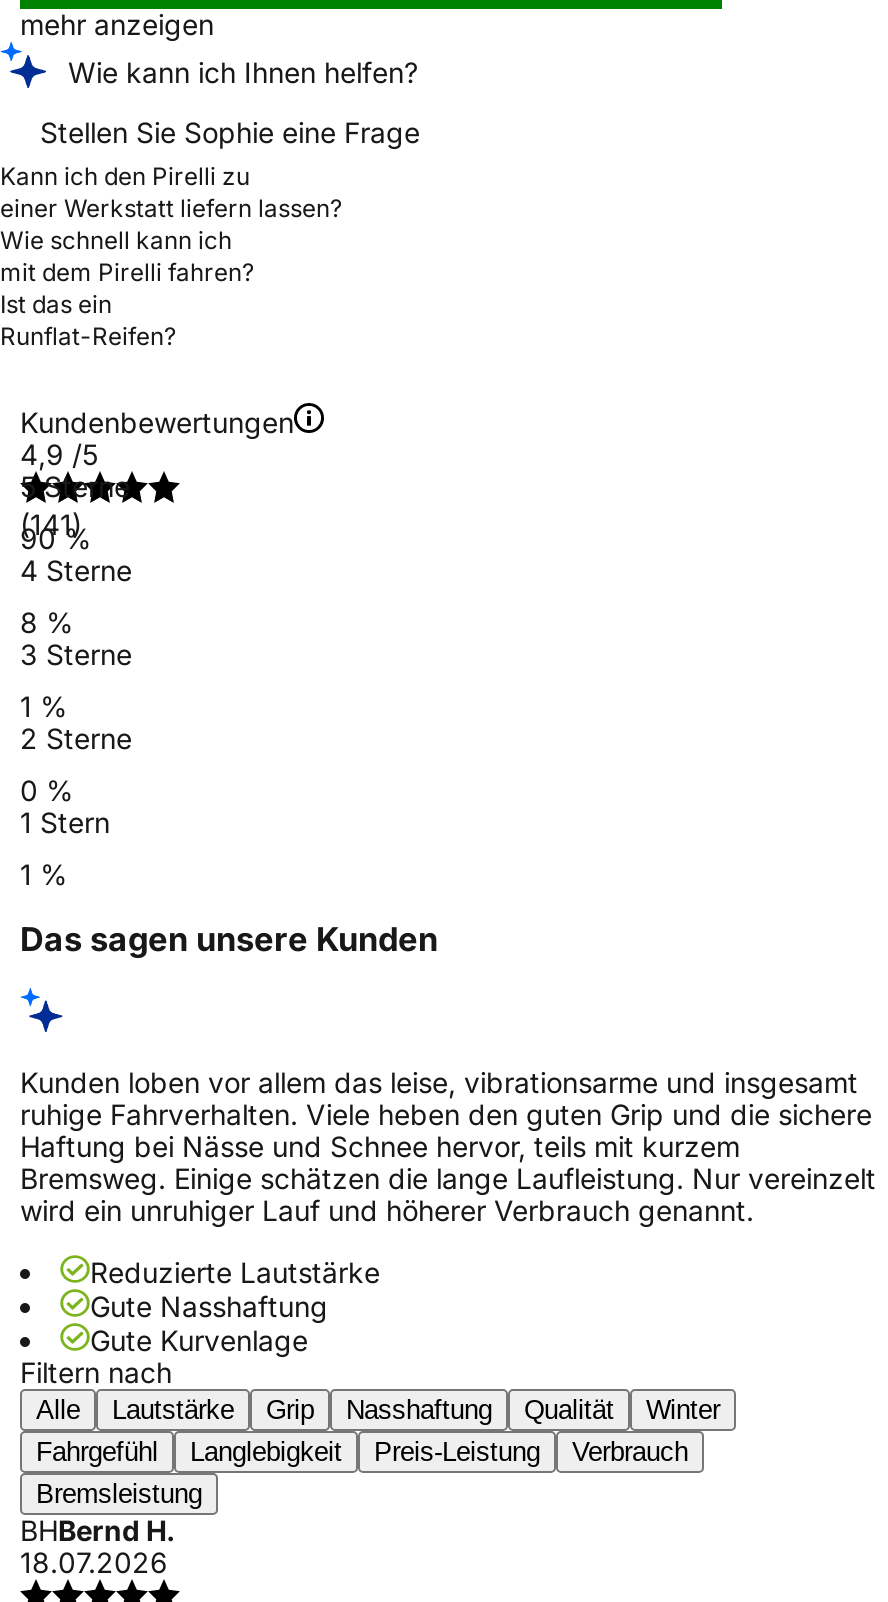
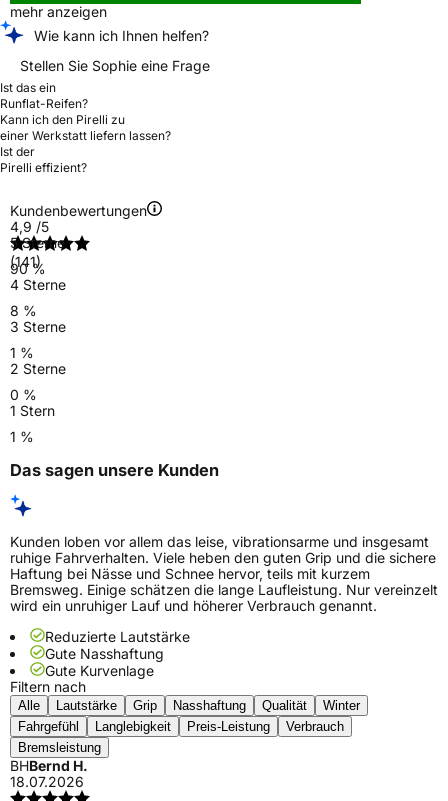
moved down: Kann ich den Pirelli zu | einer Werkstatt liefern lassen?

- Wie schnell kann ich
- mit dem Pirelli fahren?

moved up: Ist das ein | Runflat-Reifen?

+ Ist der
+ Pirelli effizient?
